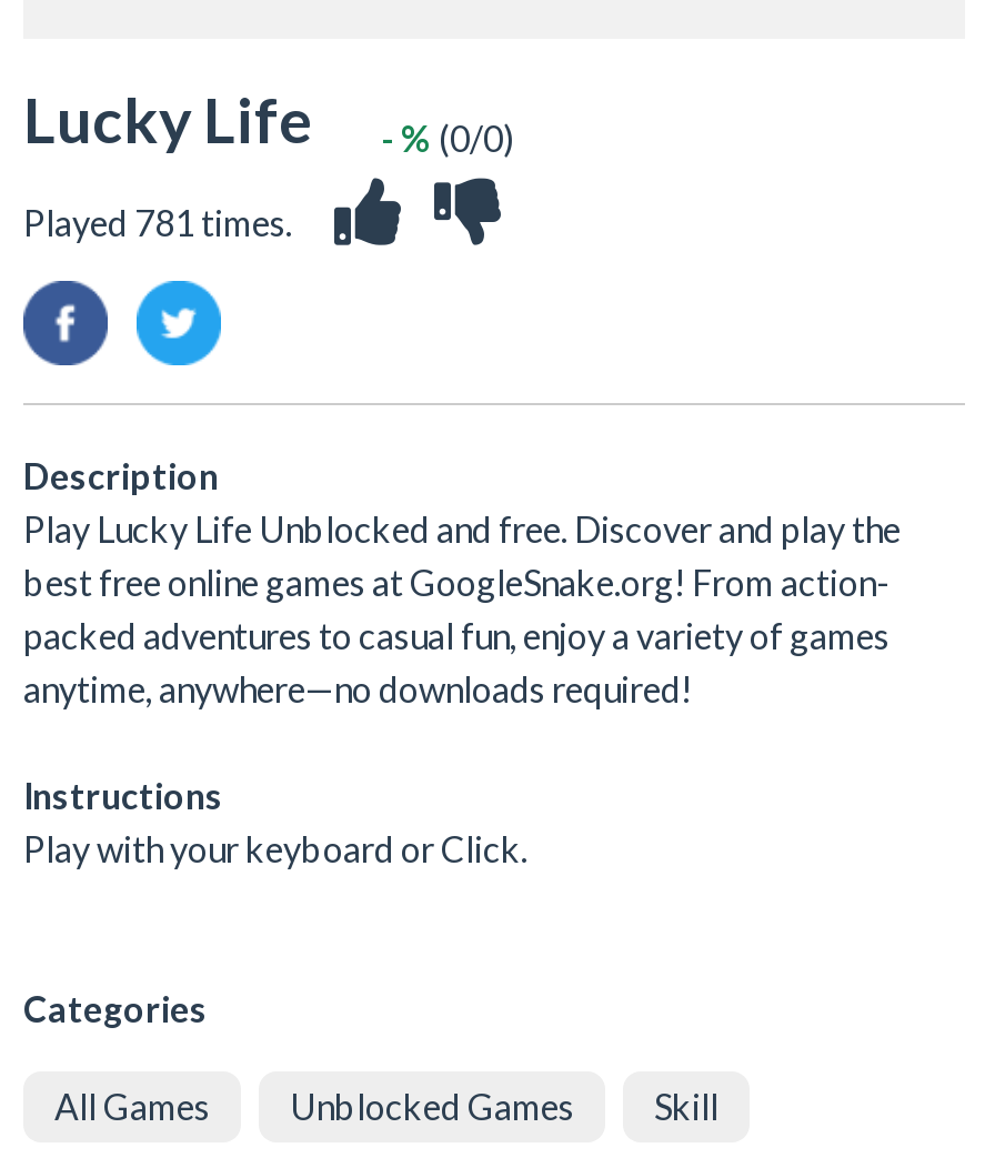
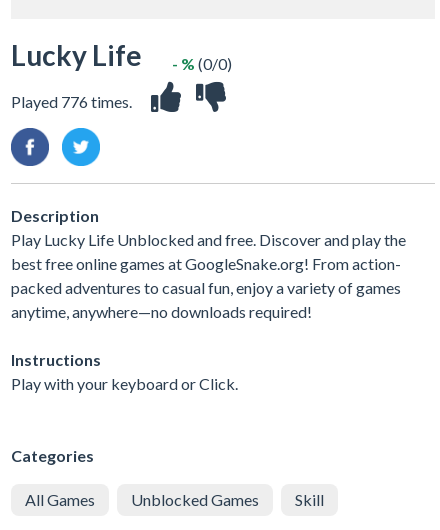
- Played 781 times.
+ Played 776 times.
